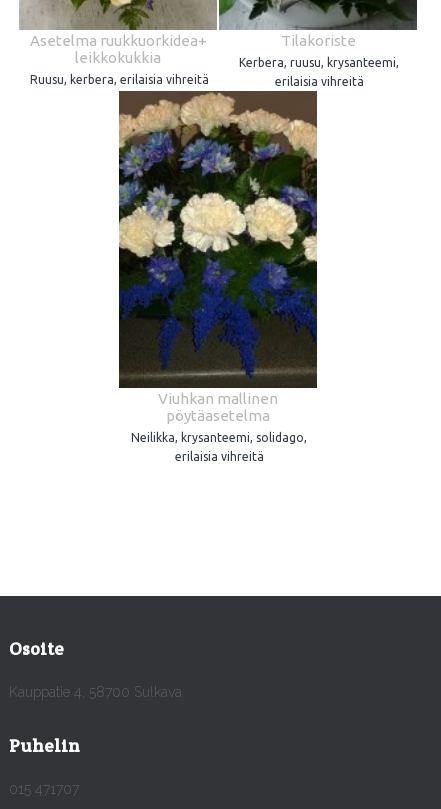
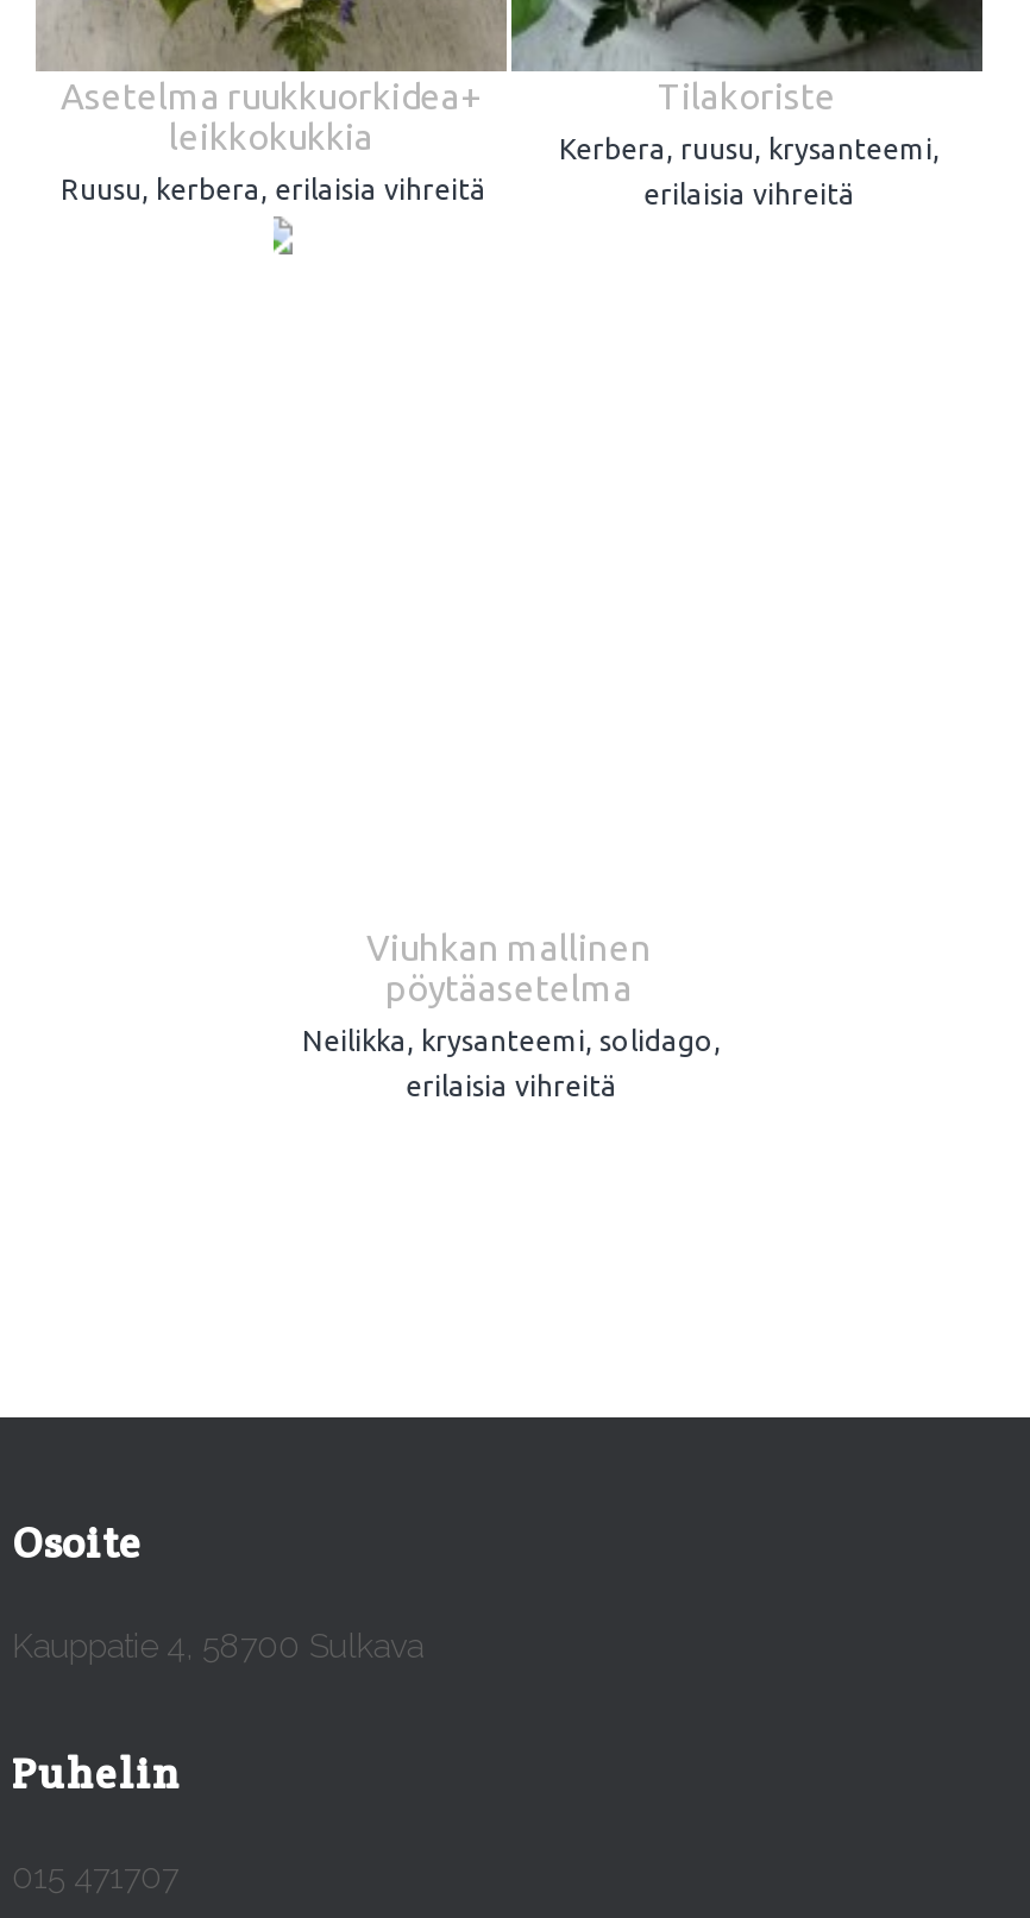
- [image]
